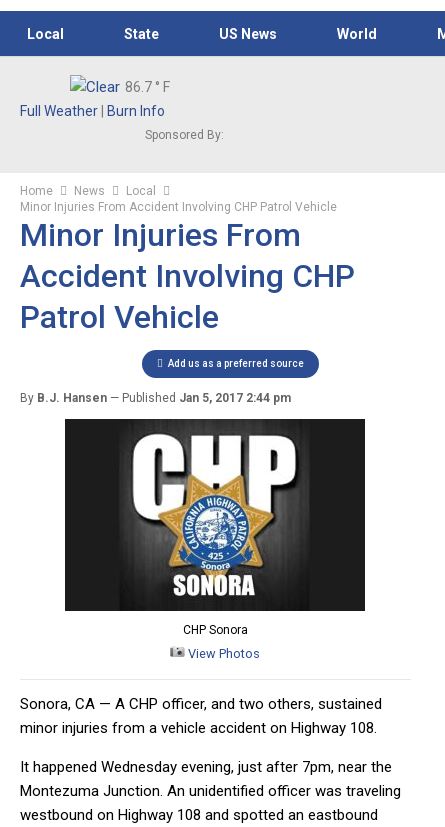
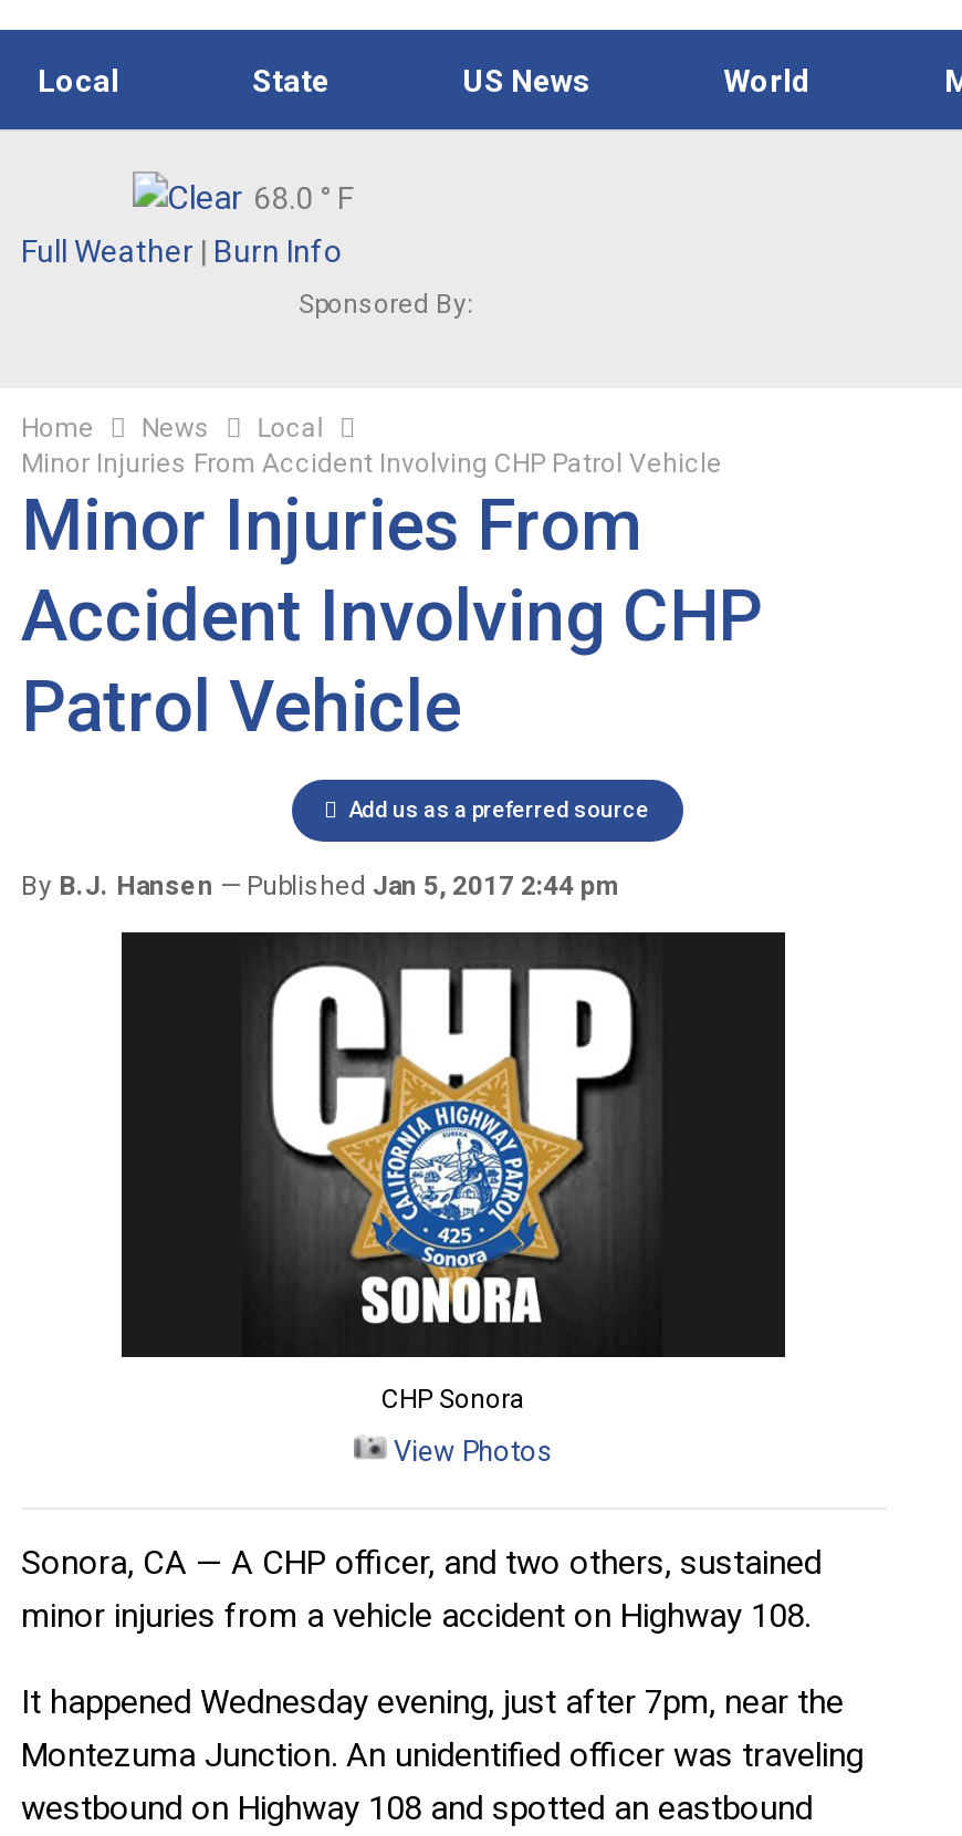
- 86.7 ° F
+ 68.0 ° F
